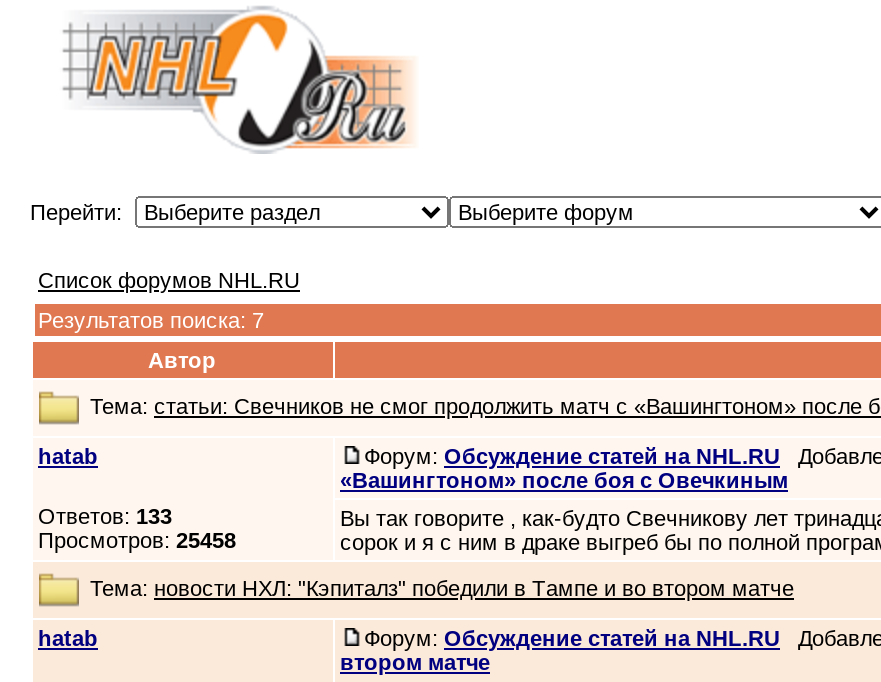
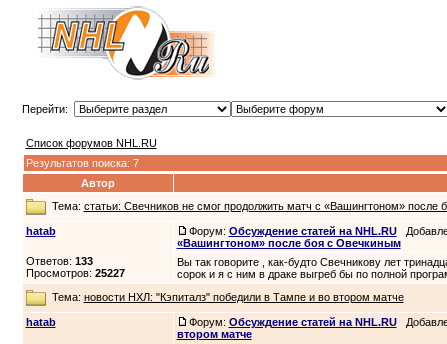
- Просмотров: 25458
+ Просмотров: 25227
